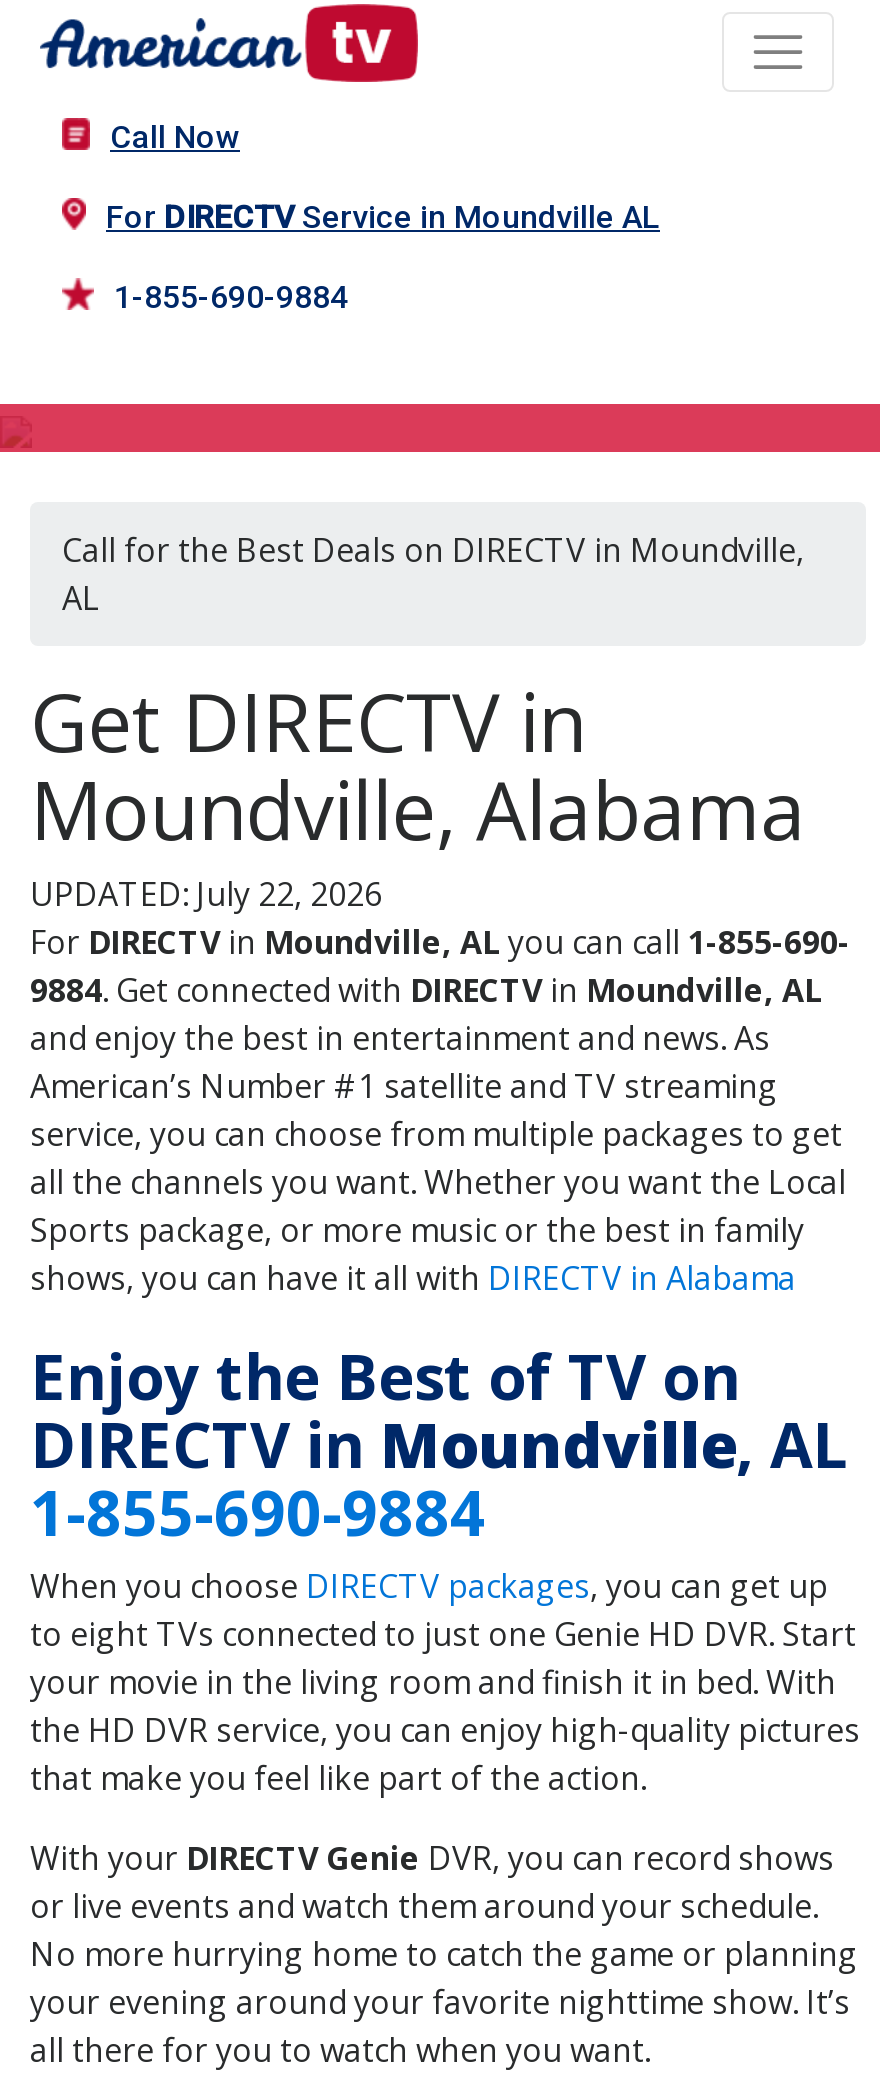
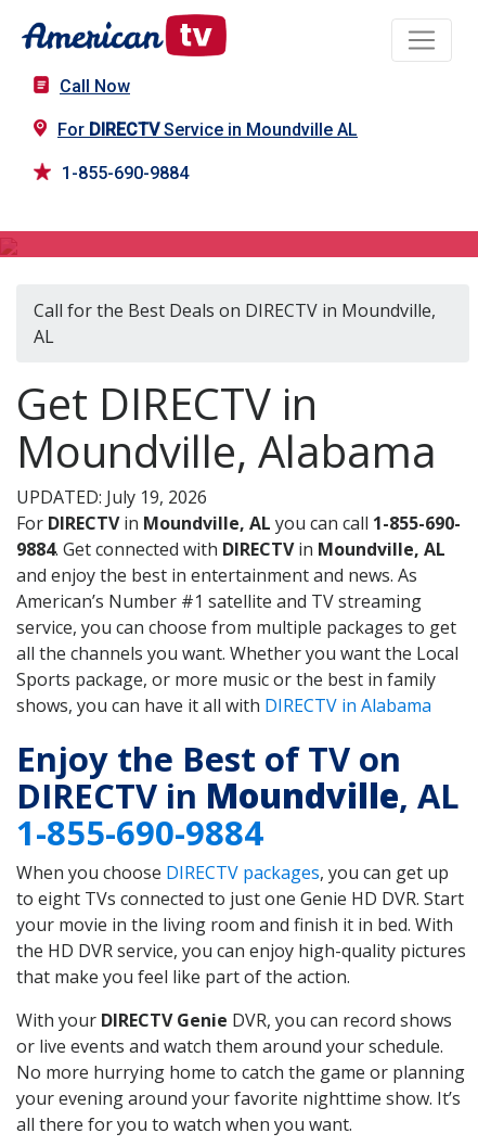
- UPDATED: July 22, 2026
+ UPDATED: July 19, 2026
